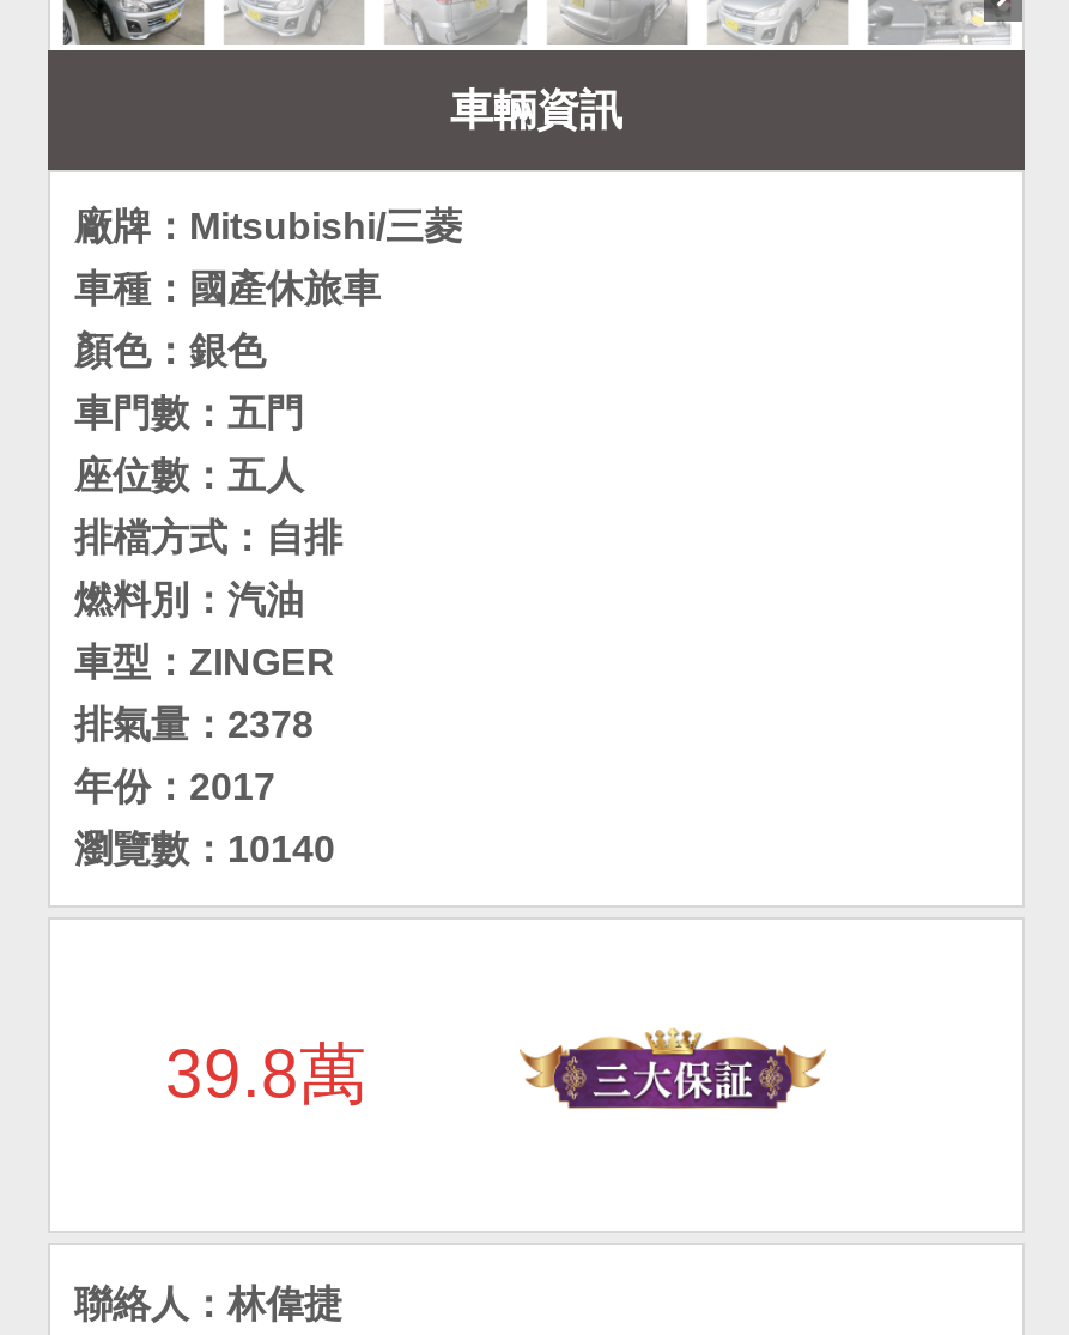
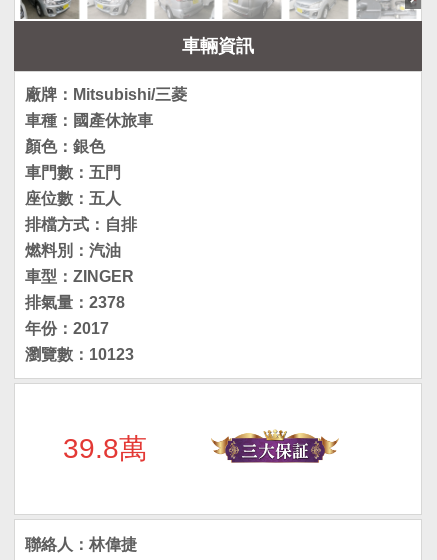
- 瀏覽數：10140
+ 瀏覽數：10123
